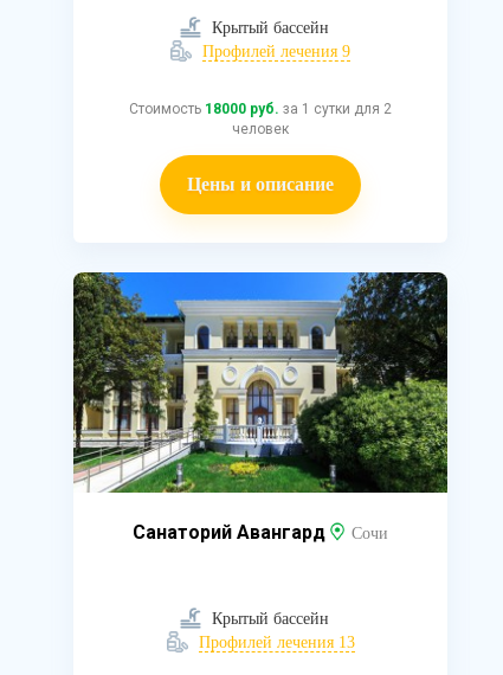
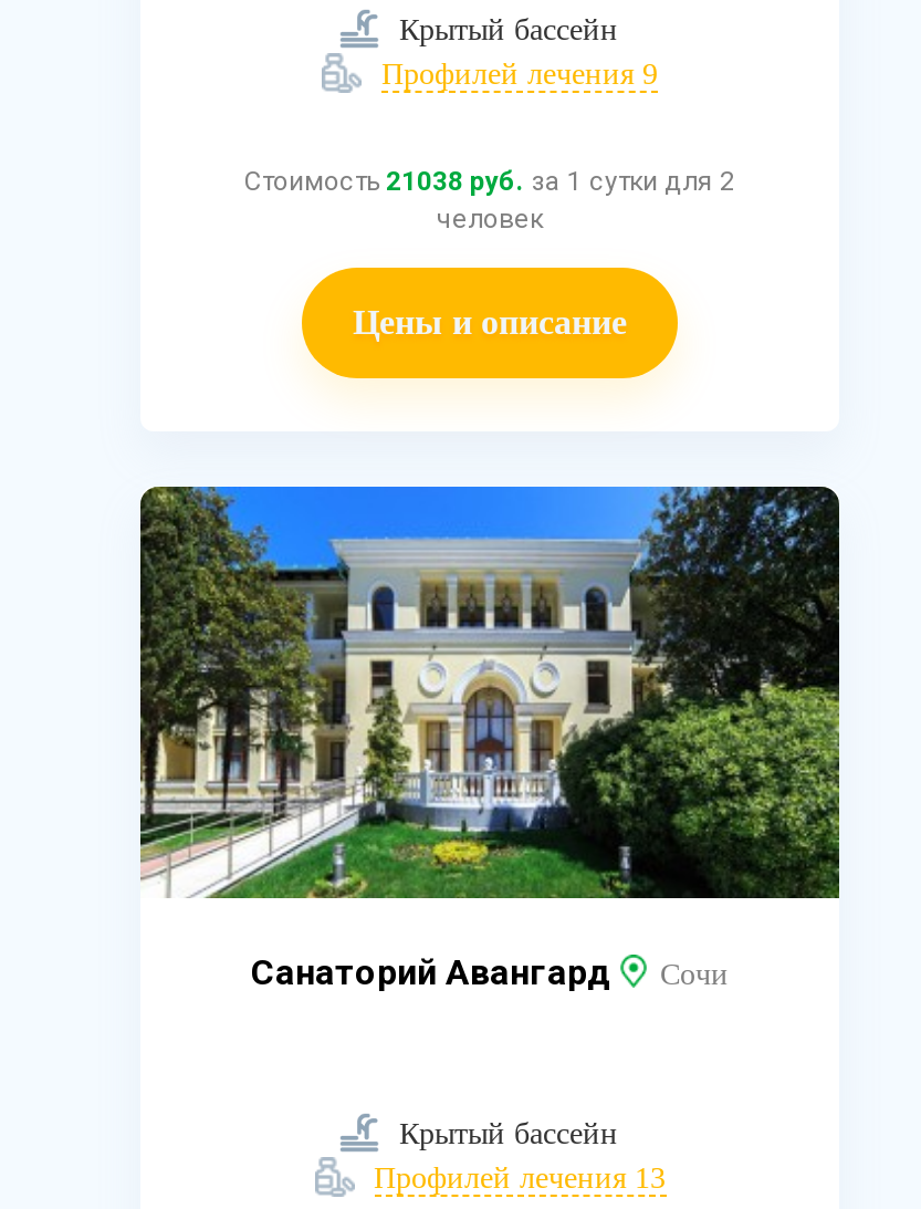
- Стоимость 18000 руб. за 1 сутки для 2
+ Стоимость 21038 руб. за 1 сутки для 2
